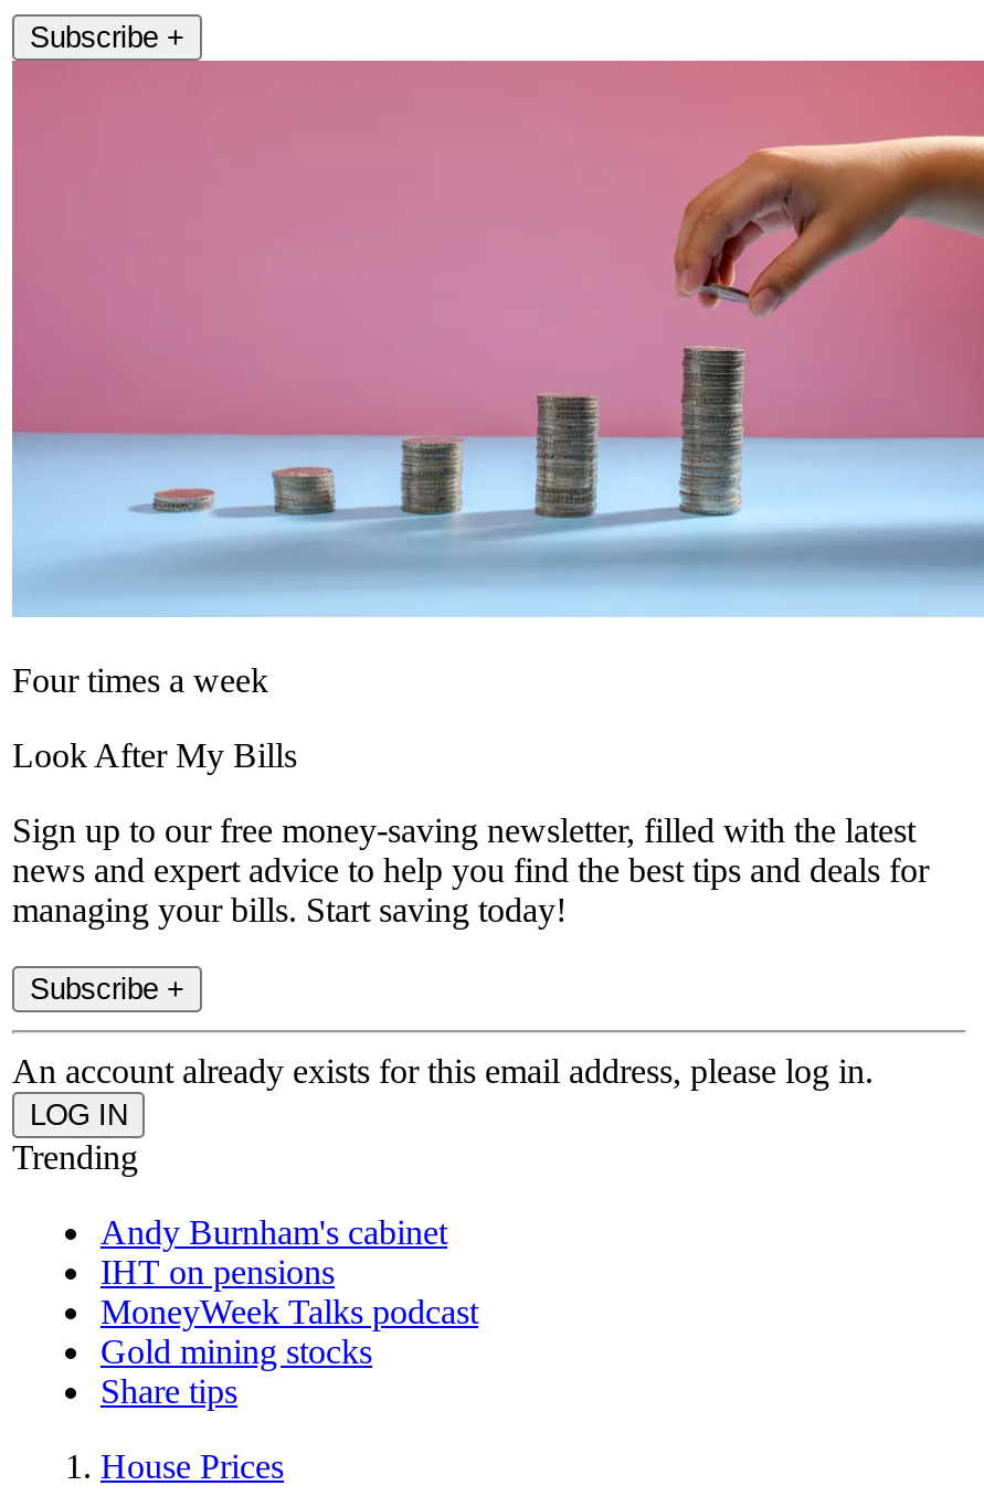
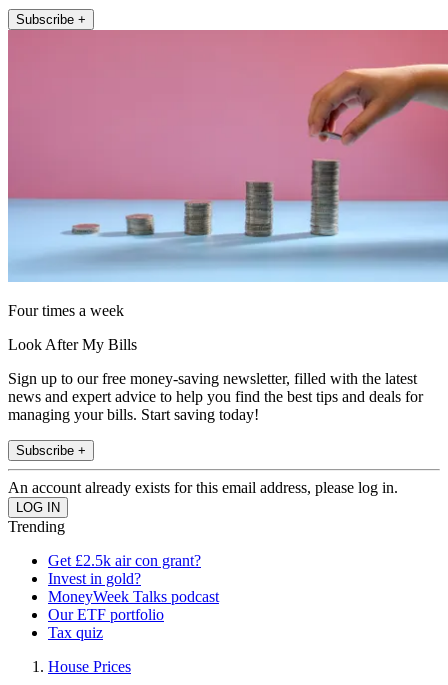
- Andy Burnham's cabinet
- IHT on pensions
+ Get £2.5k air con grant?
+ Invest in gold?

- Gold mining stocks
- Share tips
+ Our ETF portfolio
+ Tax quiz
